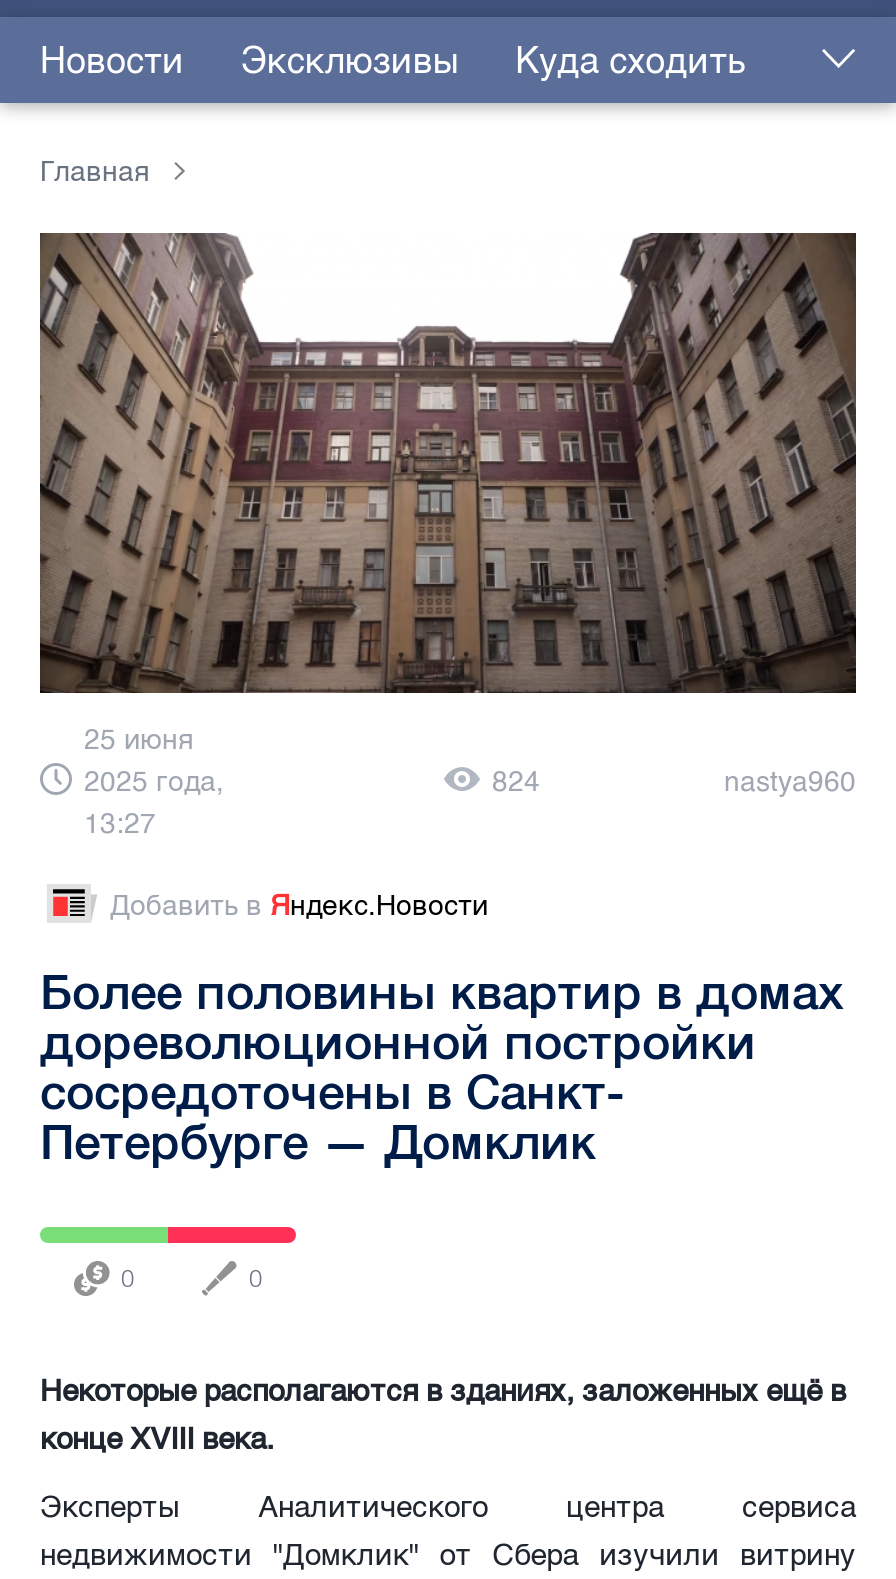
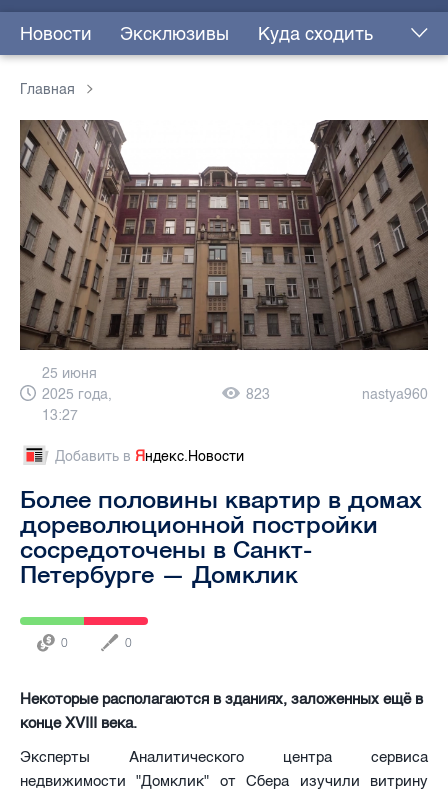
- 824
+ 823
